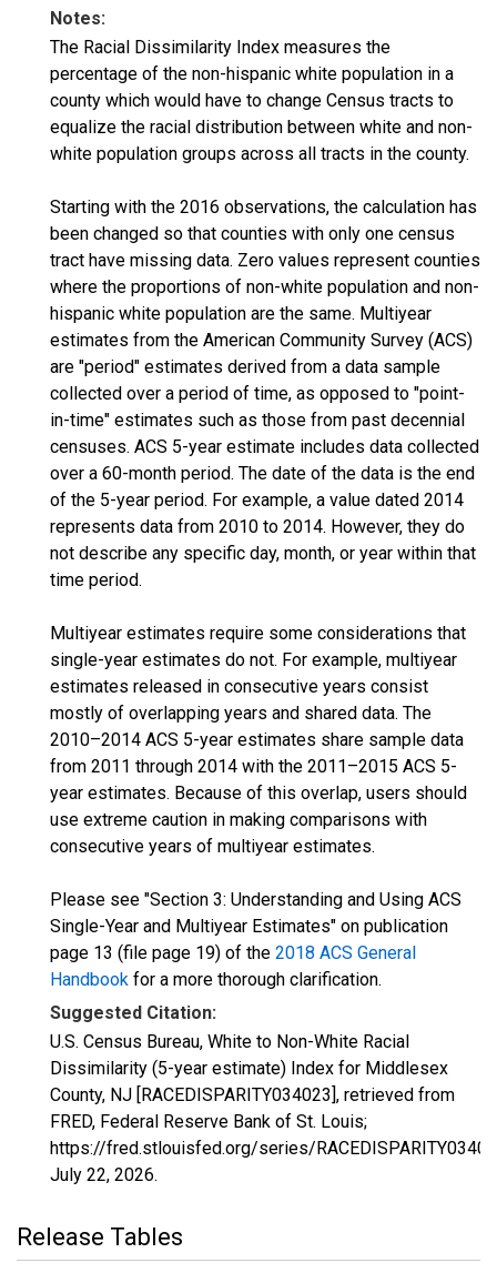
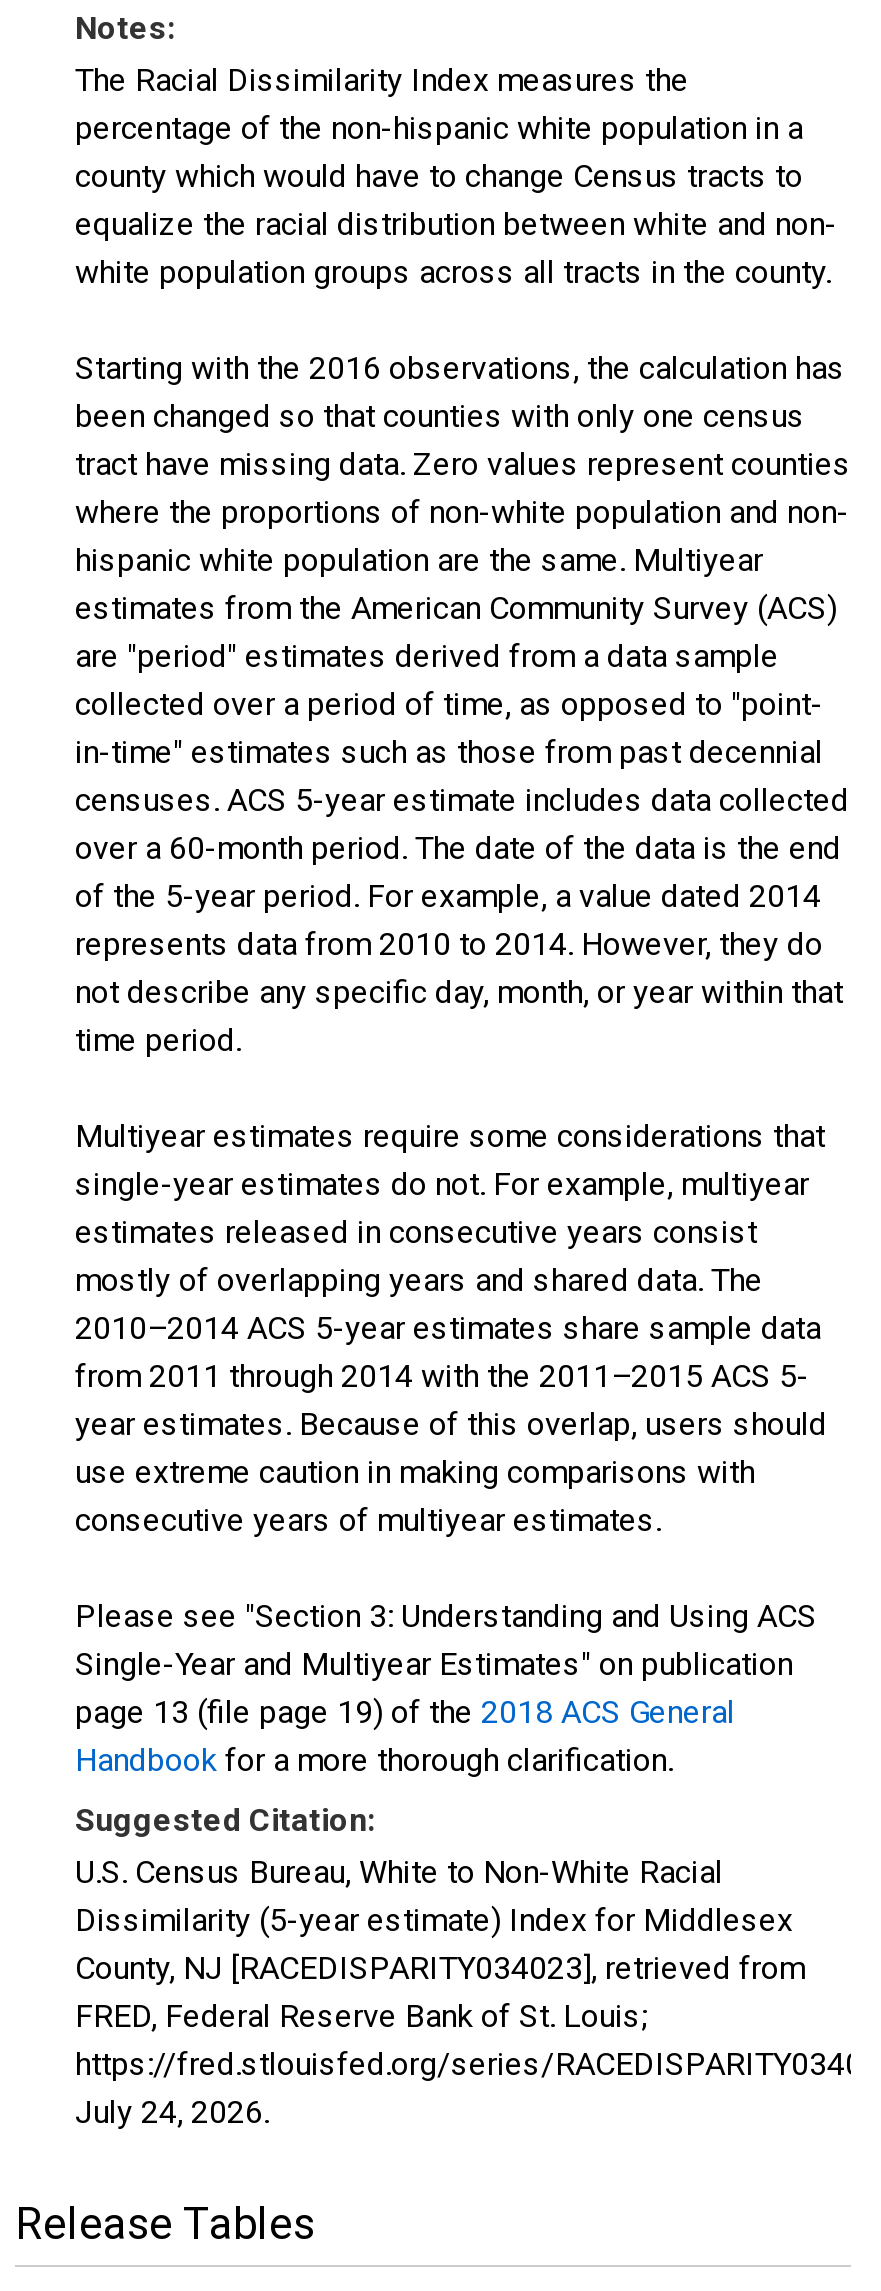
- July 22, 2026.
+ July 24, 2026.
